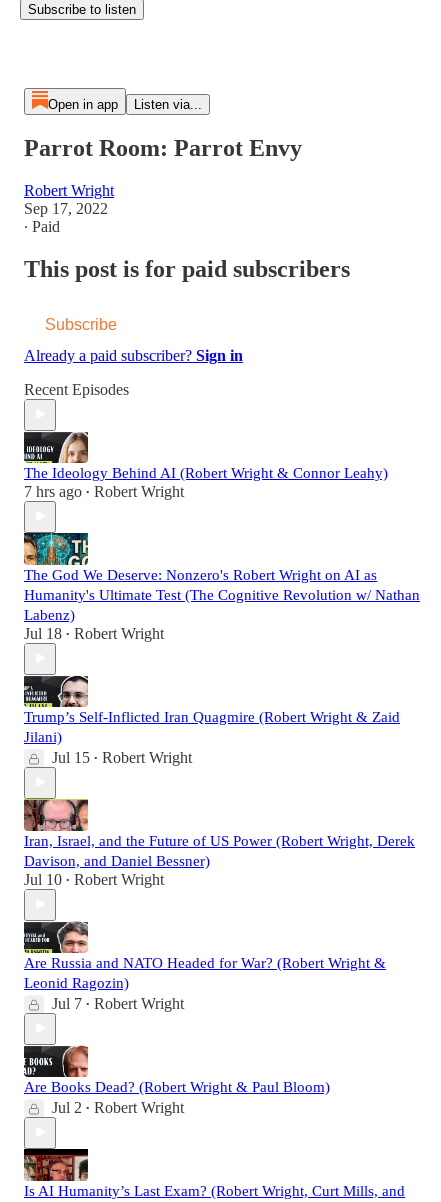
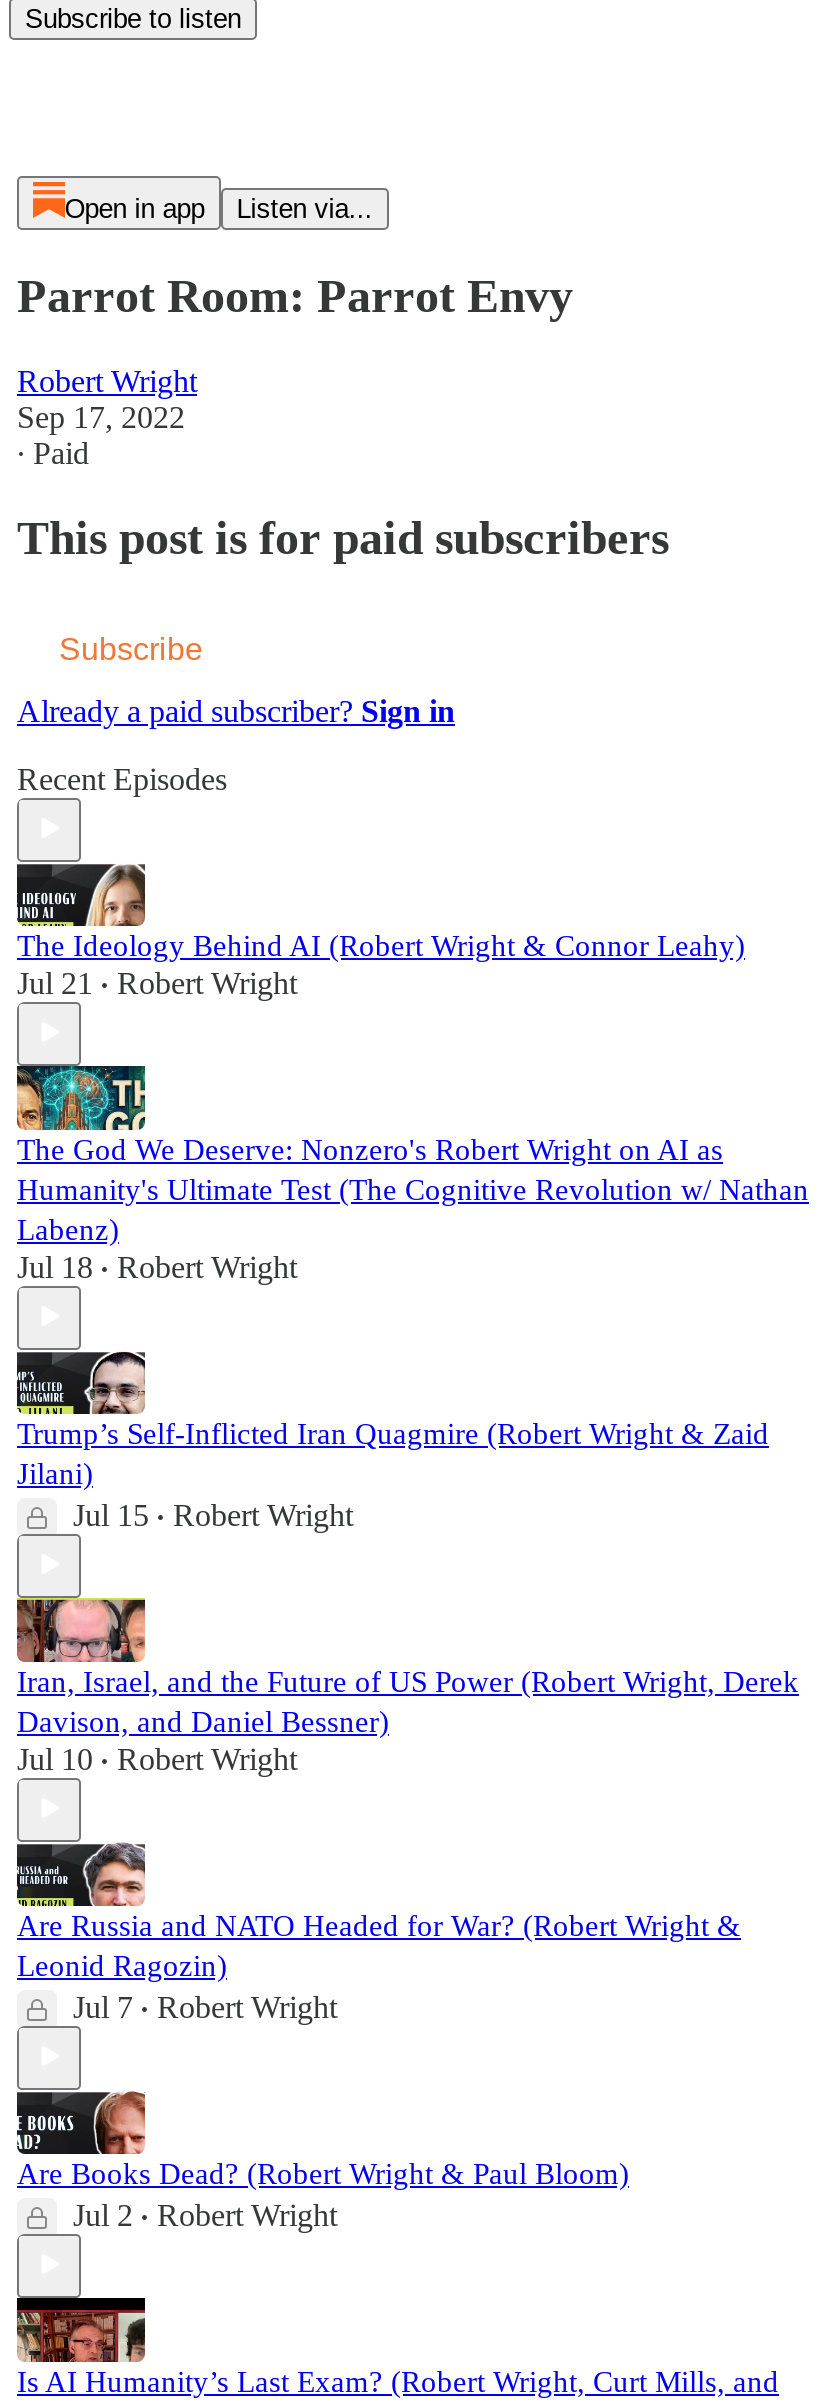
- 7 hrs ago • Robert Wright
+ Jul 21 • Robert Wright
